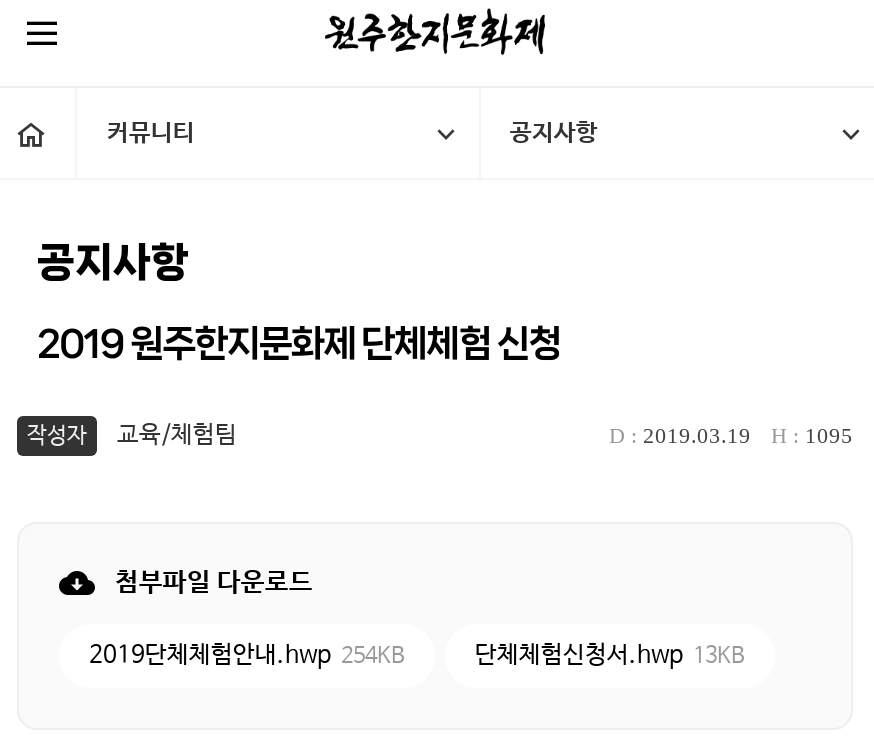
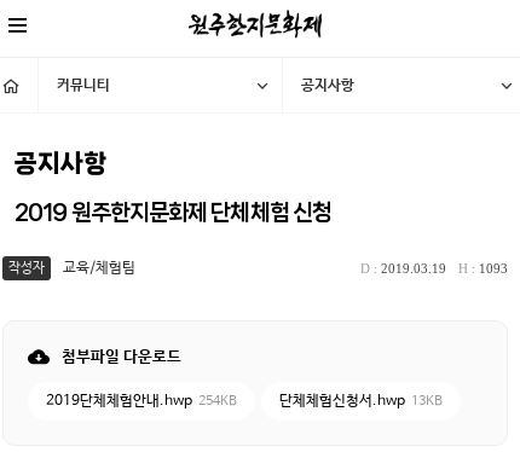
- 1095
+ 1093
